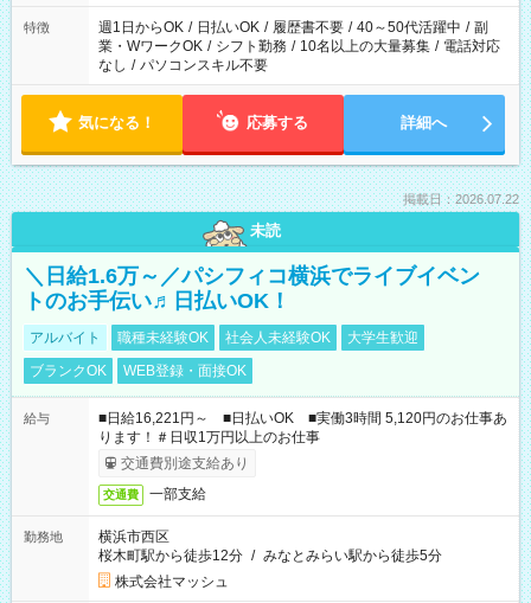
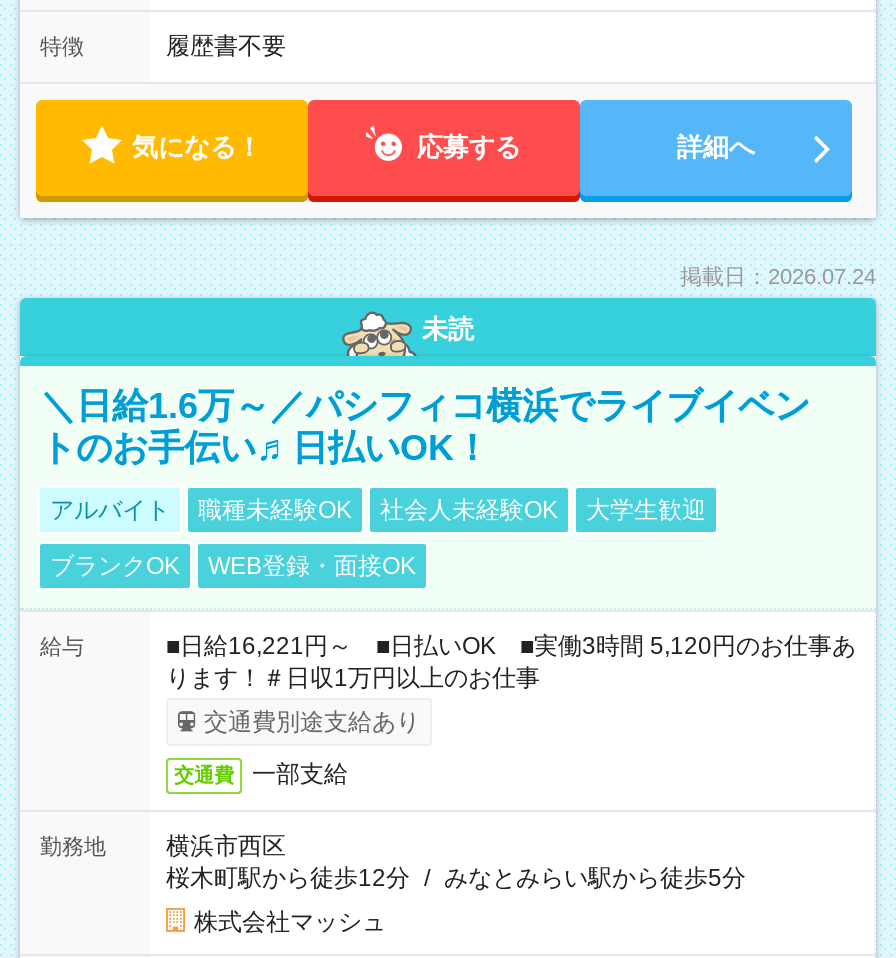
- 週1日からOK / 日払いOK / 履歴書不要 / 40～50代活躍中 / 副
- 業・WワークOK / シフト勤務 / 10名以上の大量募集 / 電話対応
- なし / パソコンスキル不要
+ 履歴書不要

- 掲載日：2026.07.22
+ 掲載日：2026.07.24
